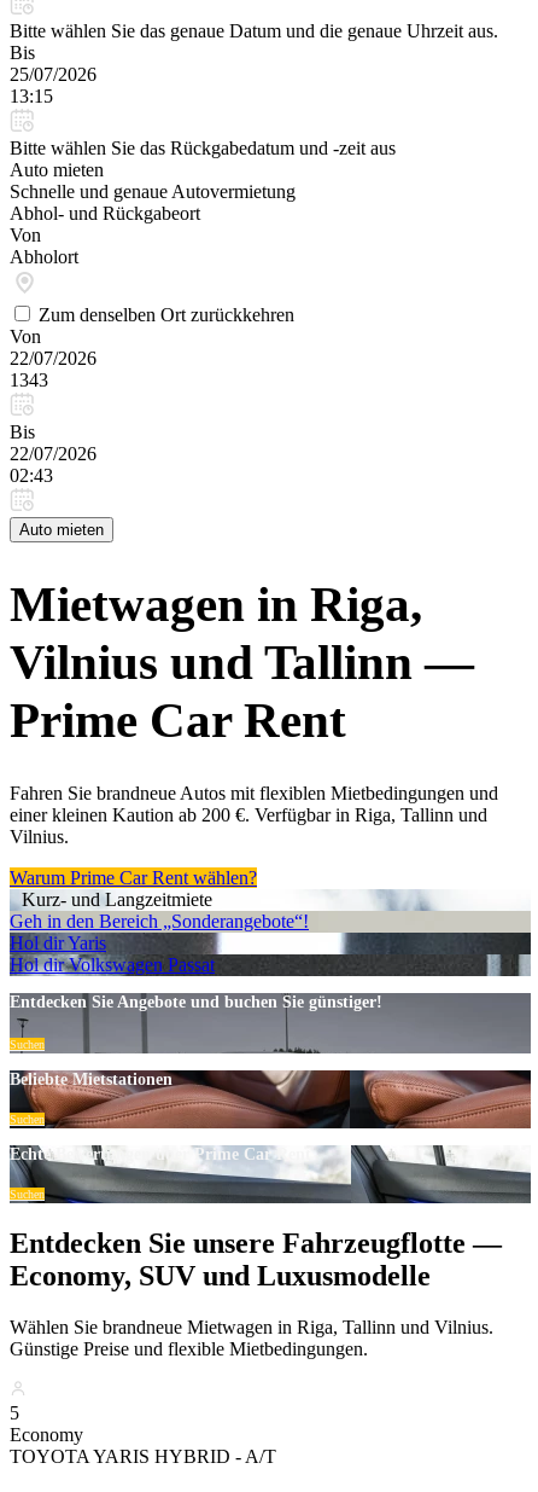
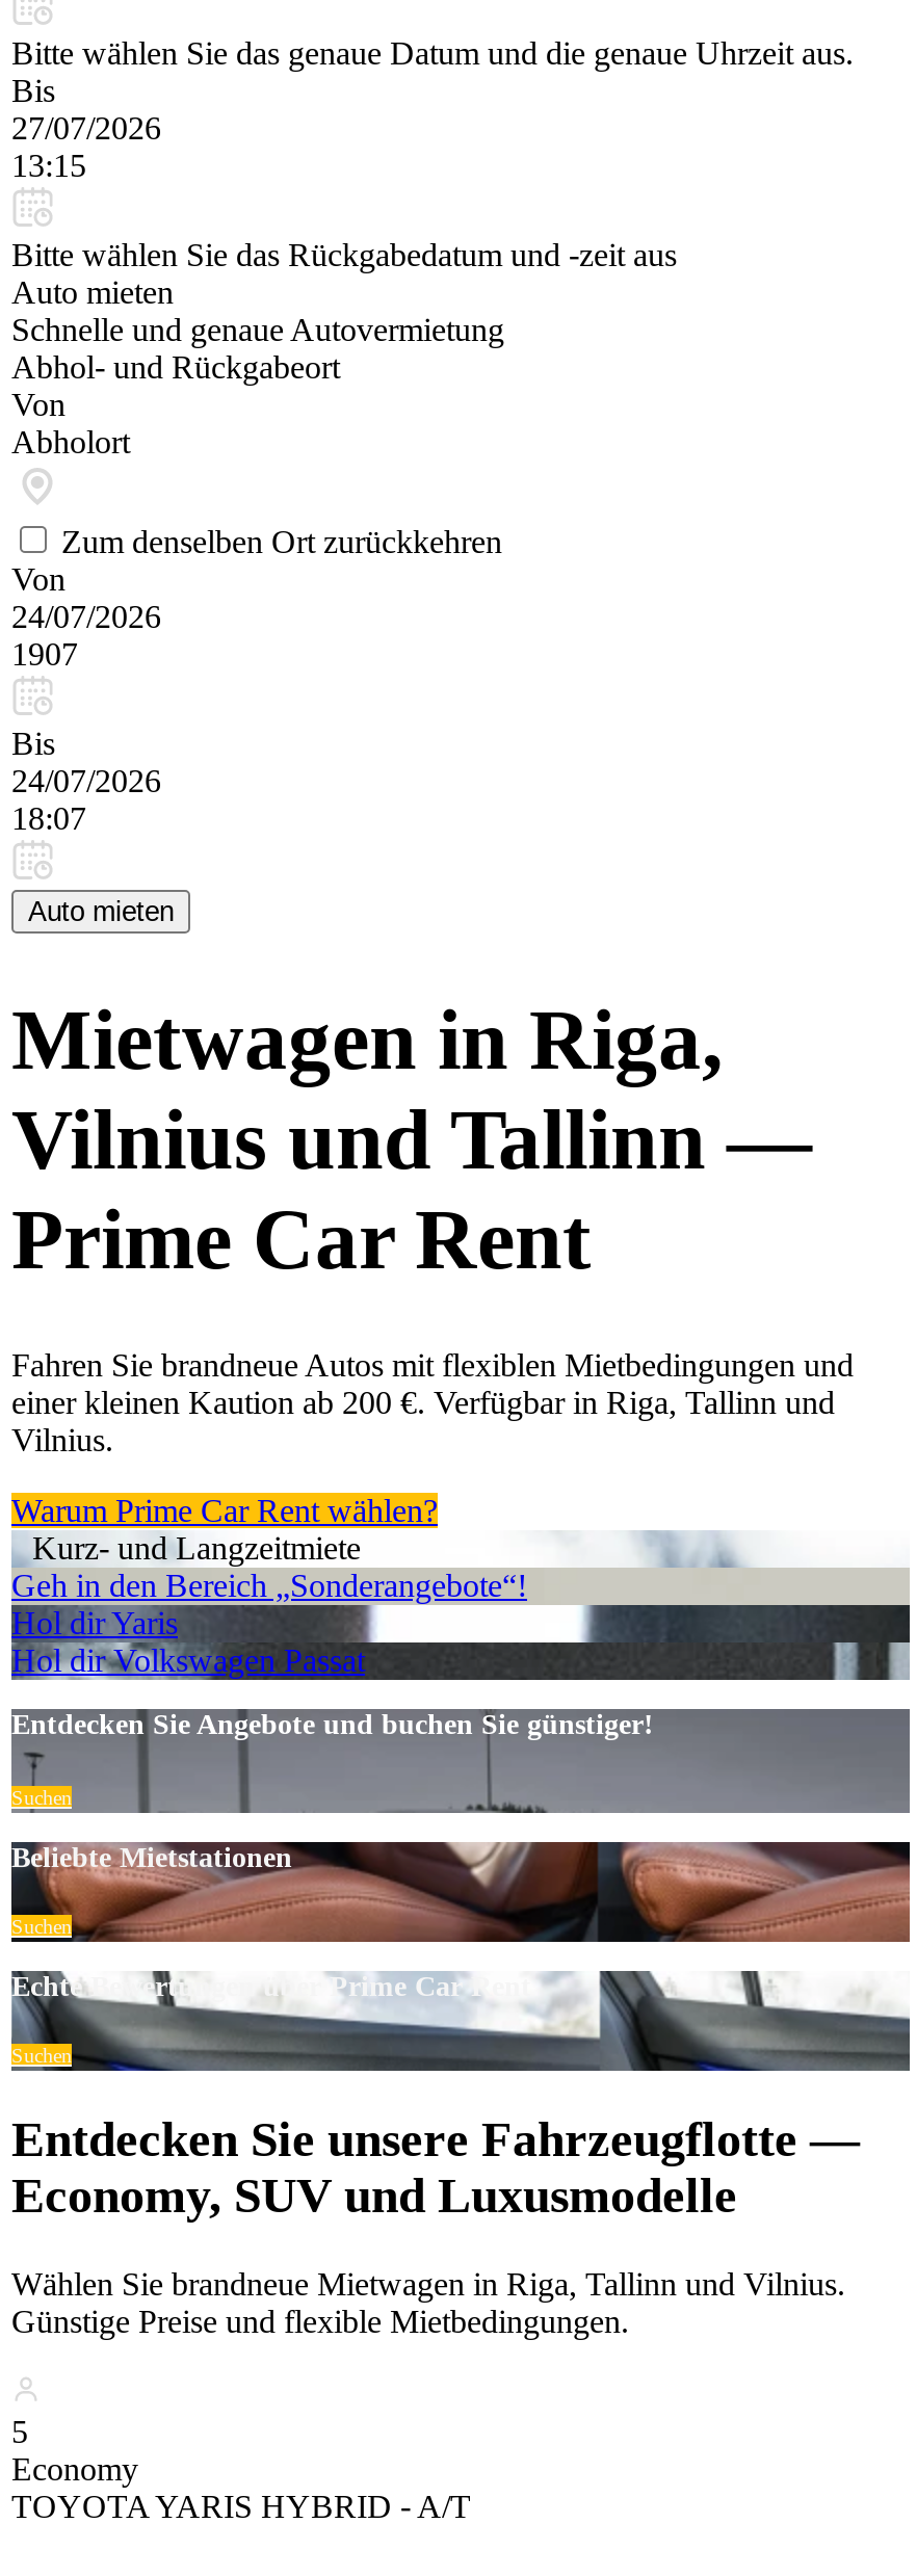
- 25/07/2026
+ 27/07/2026

- 22/07/2026
+ 24/07/2026

- 1343
+ 1907

- 22/07/2026
+ 24/07/2026

- 02:43
+ 18:07
